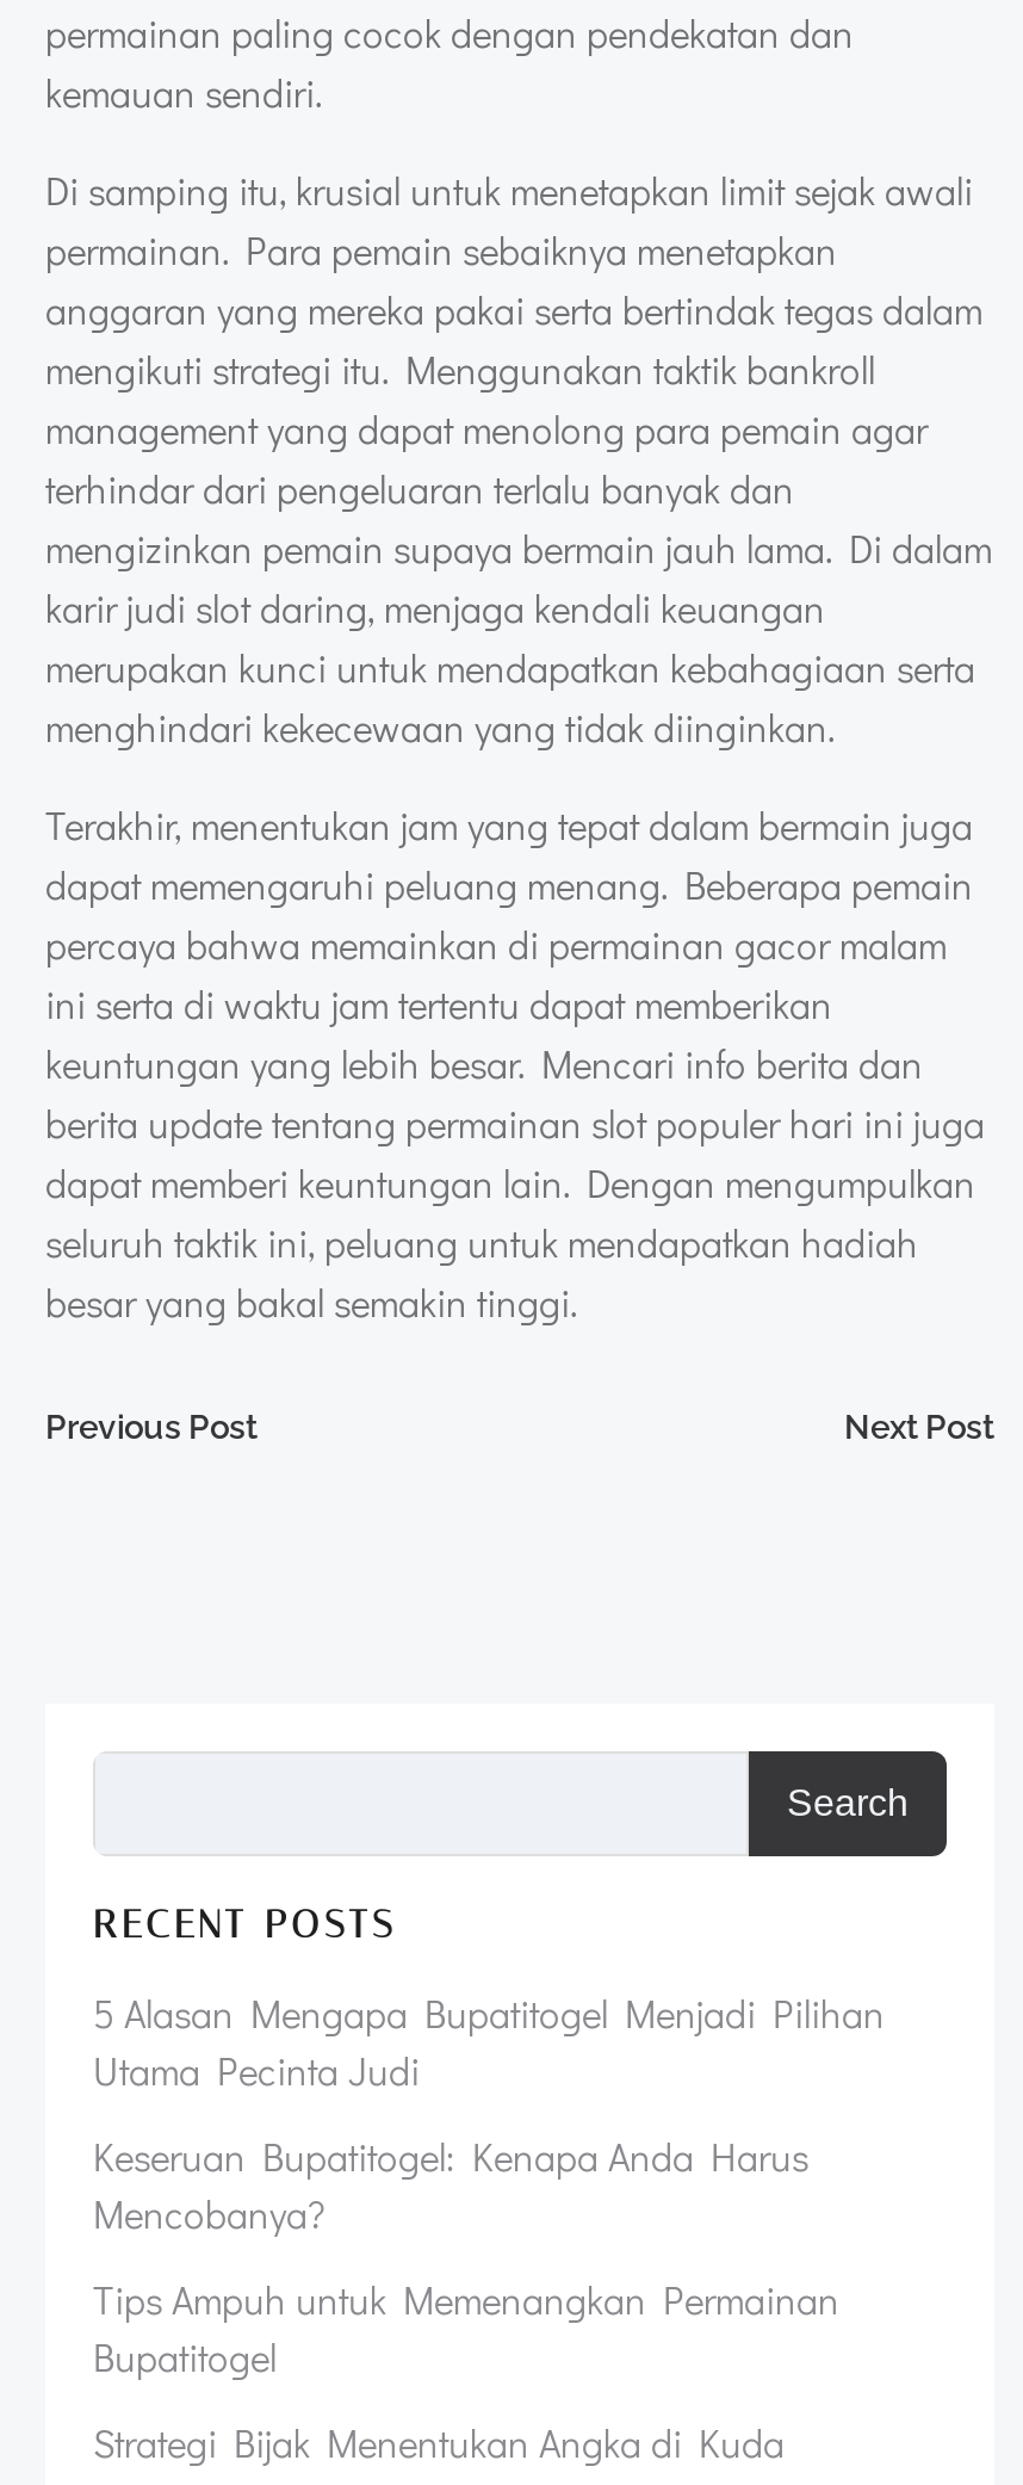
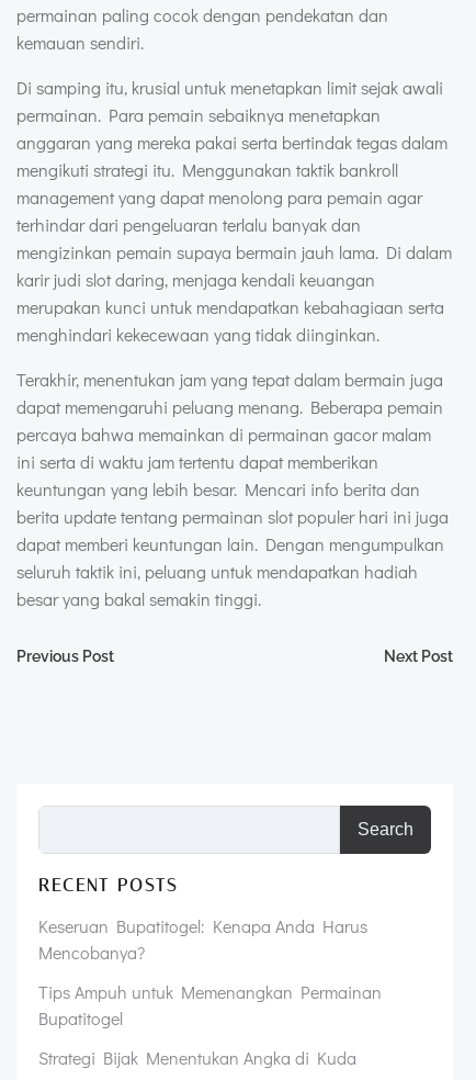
- 5 Alasan Mengapa Bupatitogel Menjadi Pilihan
- Utama Pecinta Judi
